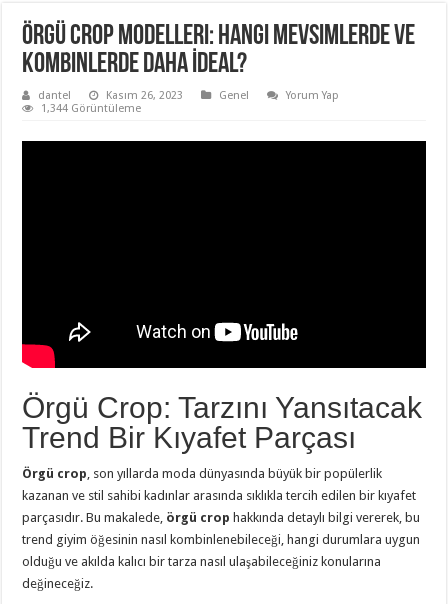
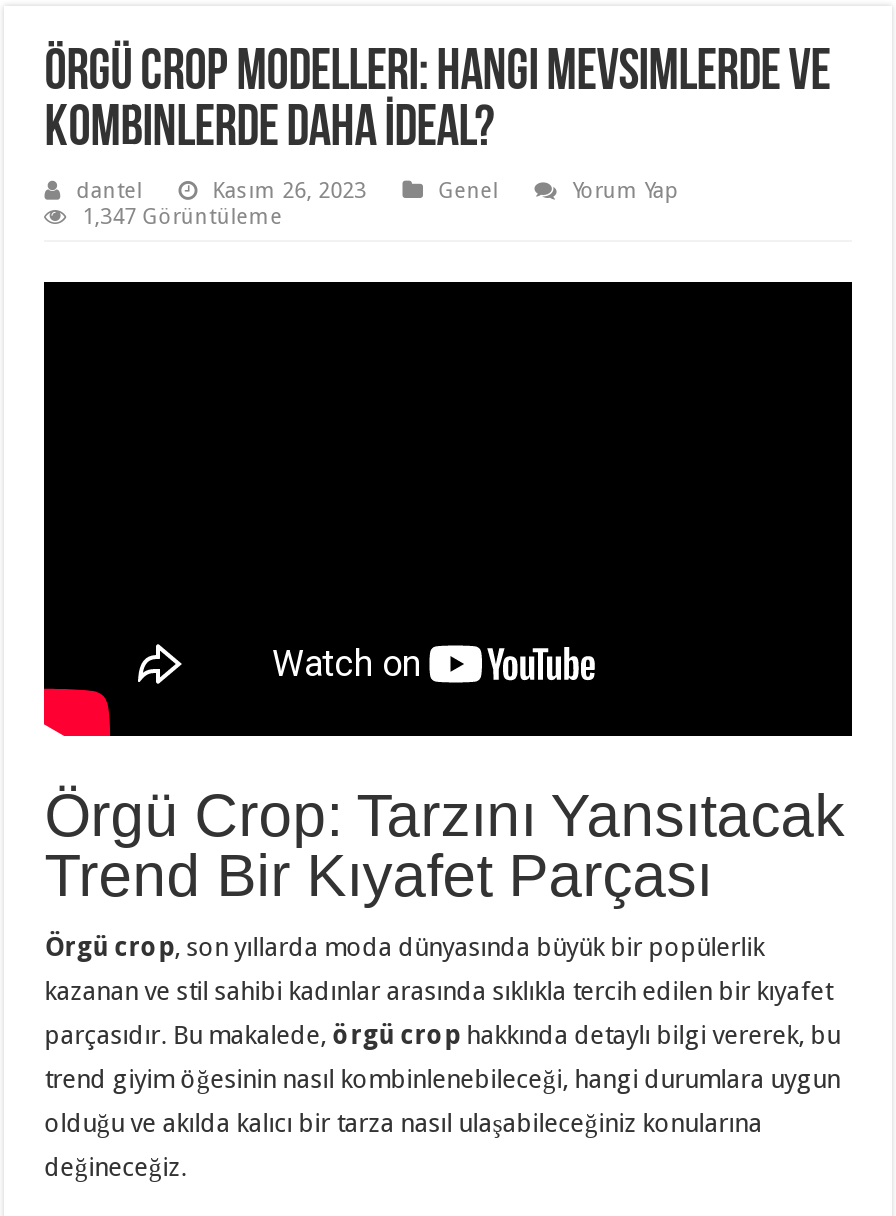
- 1,344 Görüntüleme
+ 1,347 Görüntüleme
